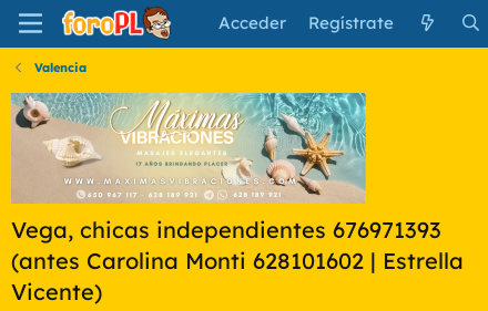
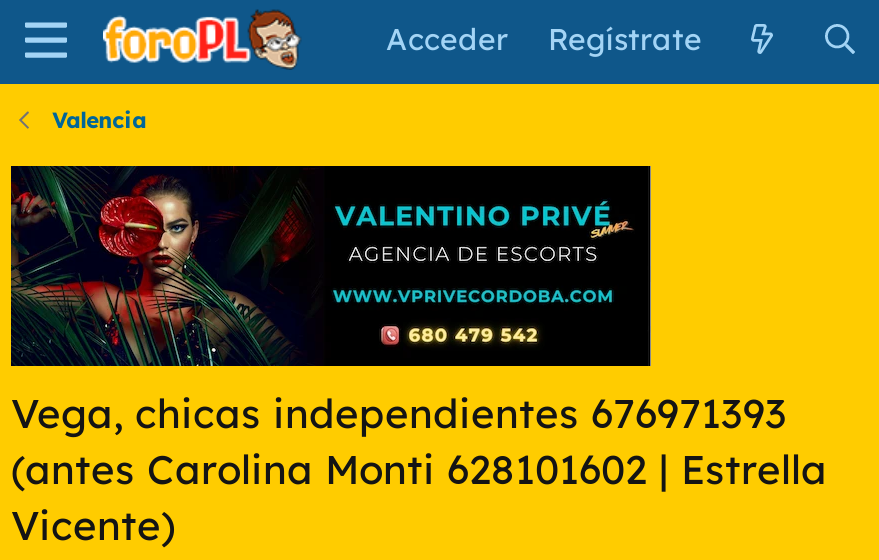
- [image]
+ [image]
